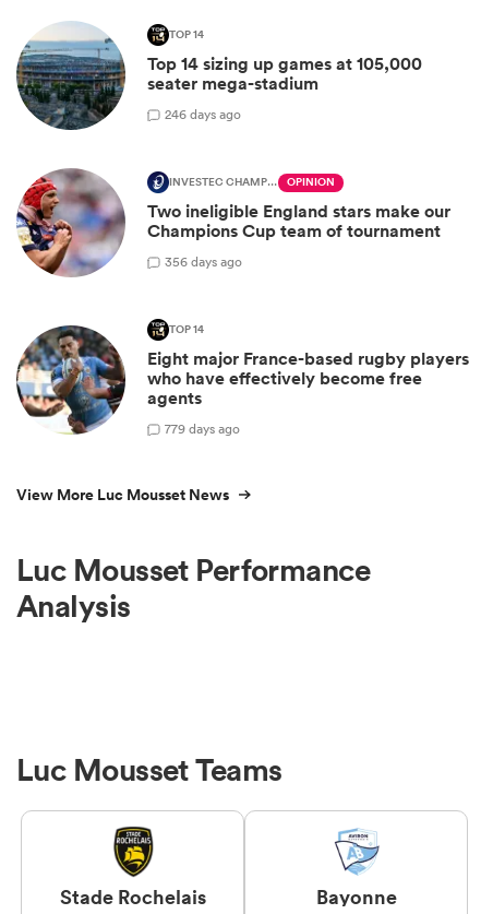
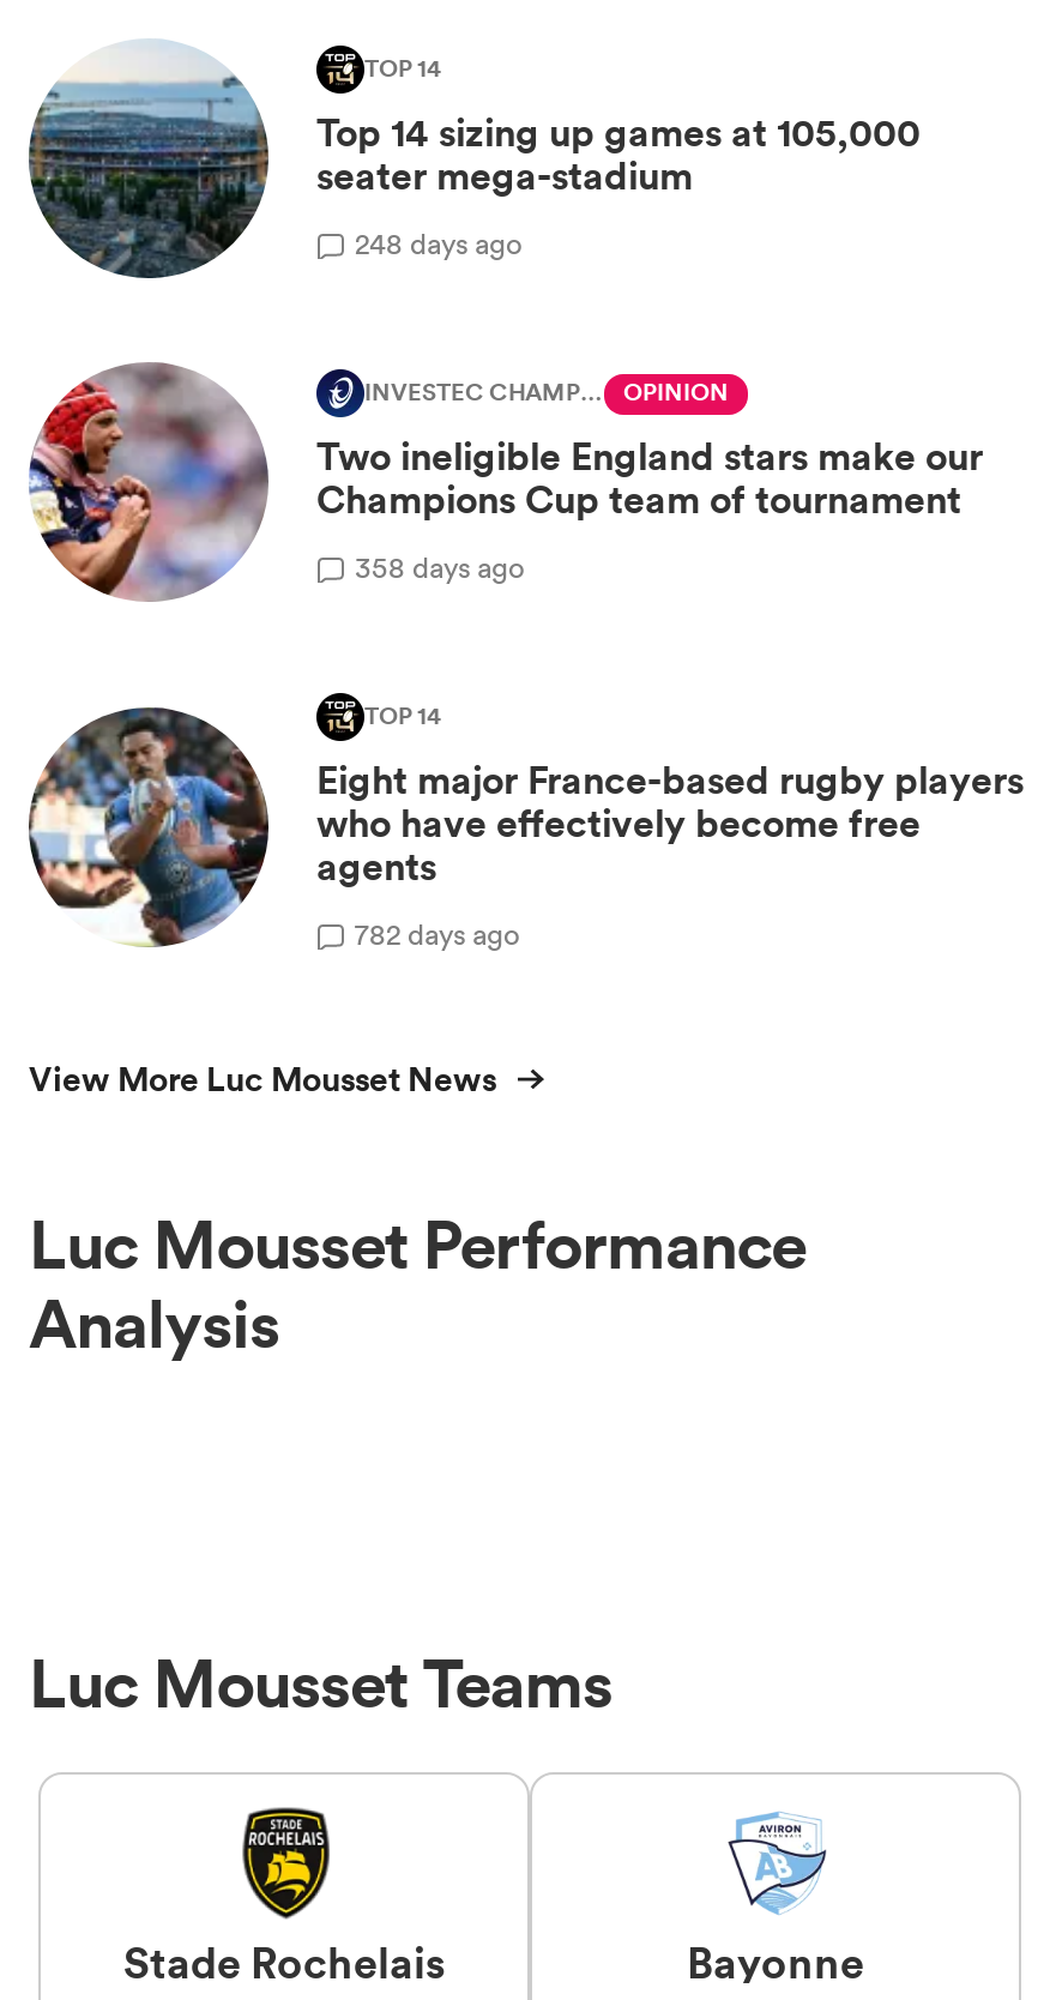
- 246 days ago
+ 248 days ago

- 356 days ago
+ 358 days ago

- 779 days ago
+ 782 days ago
